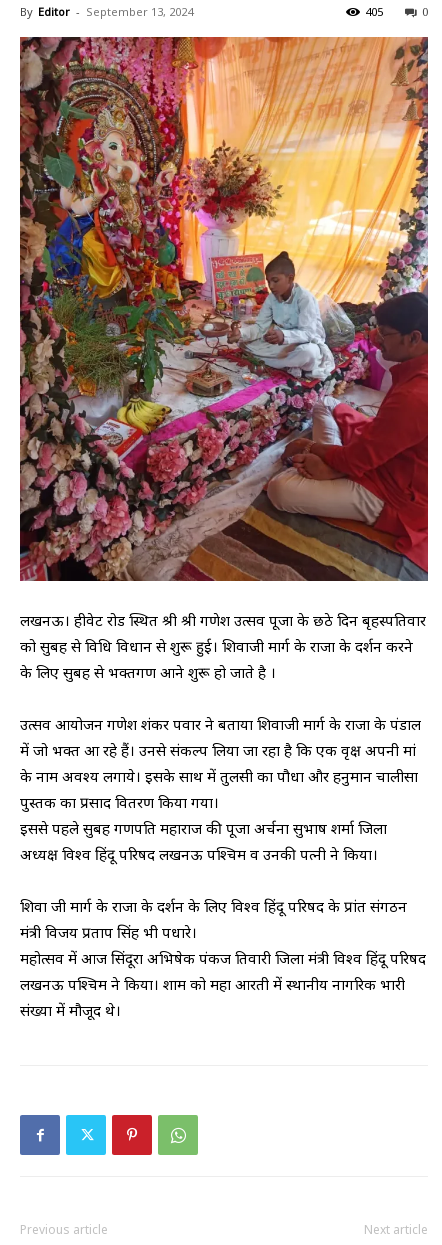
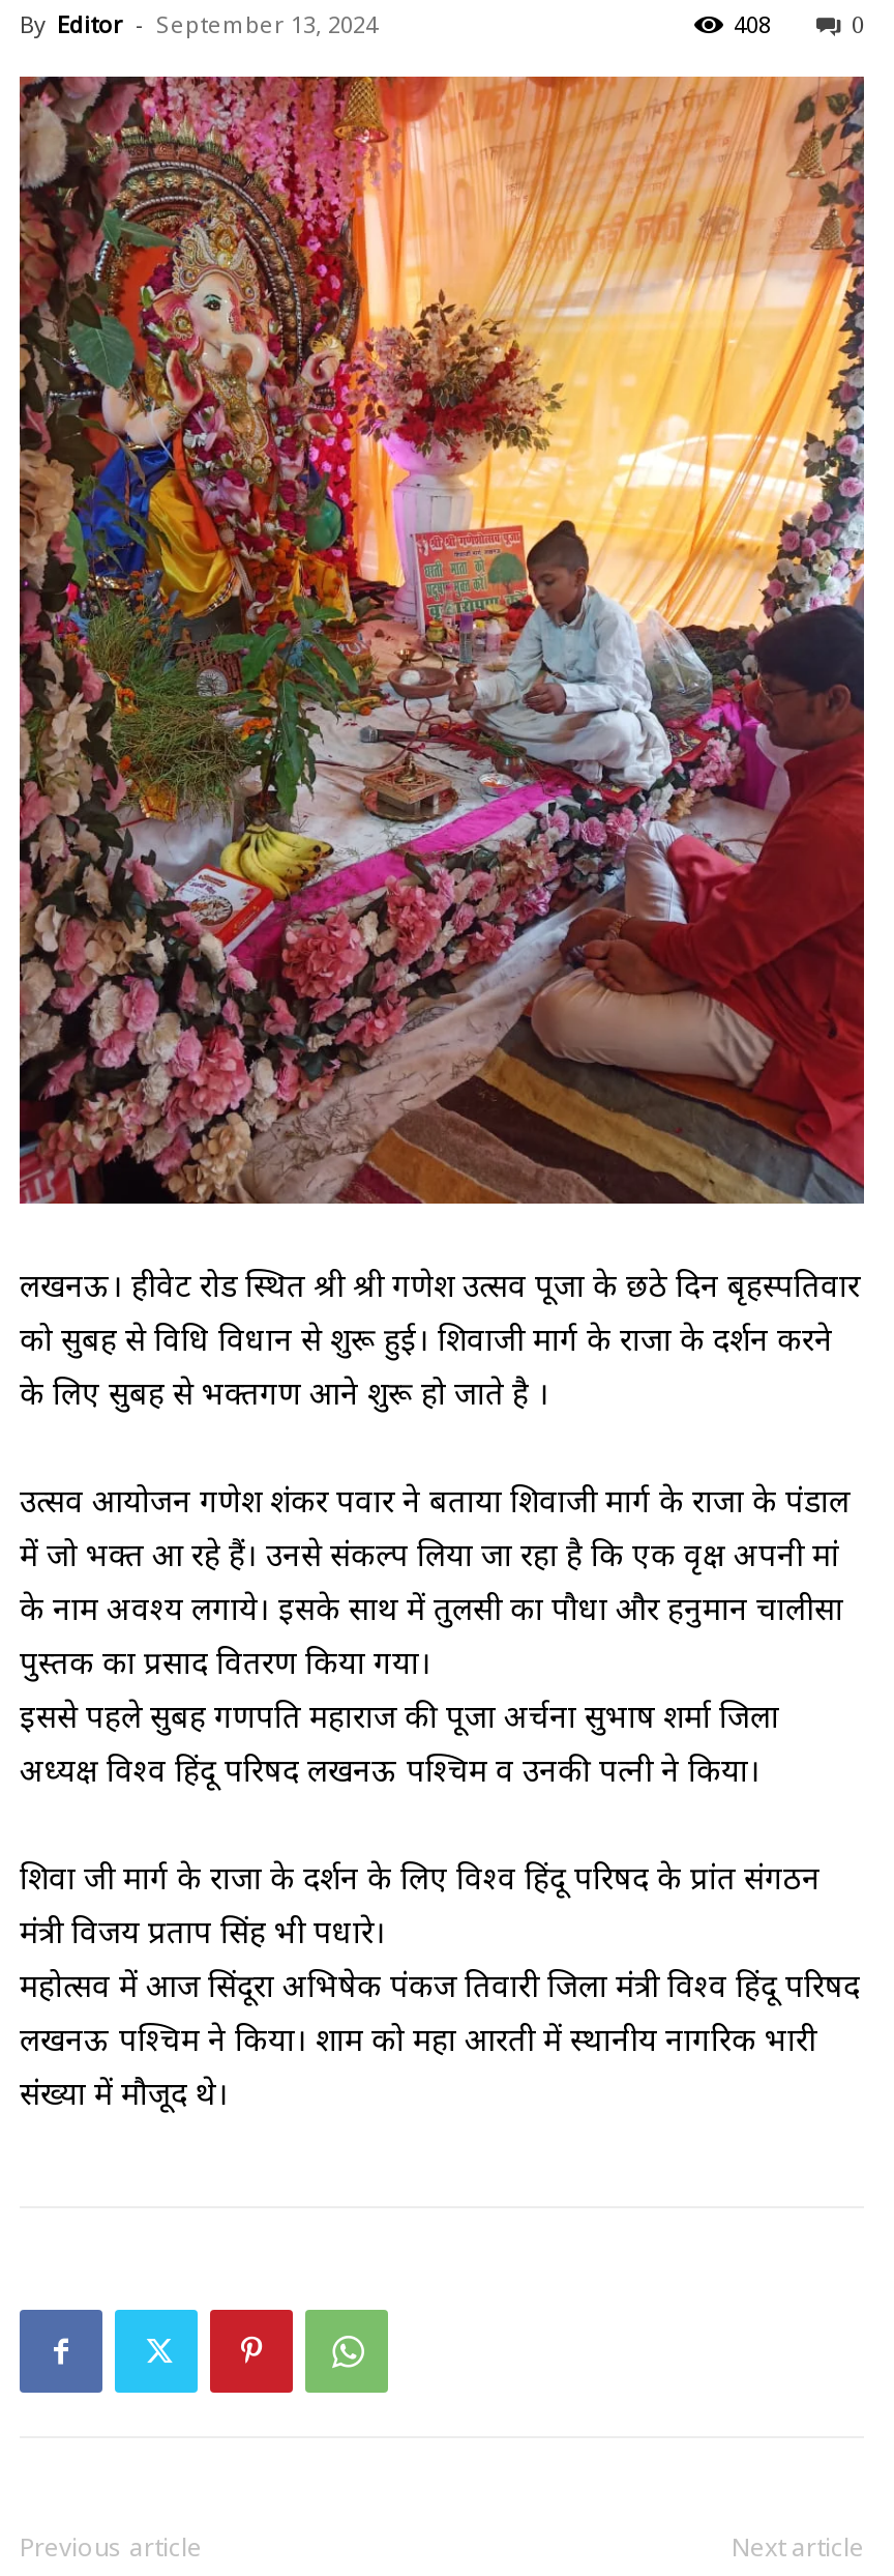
- 405
+ 408
